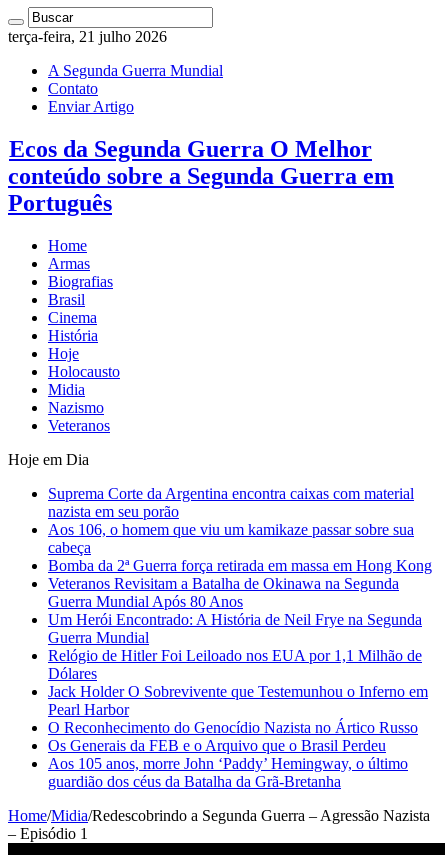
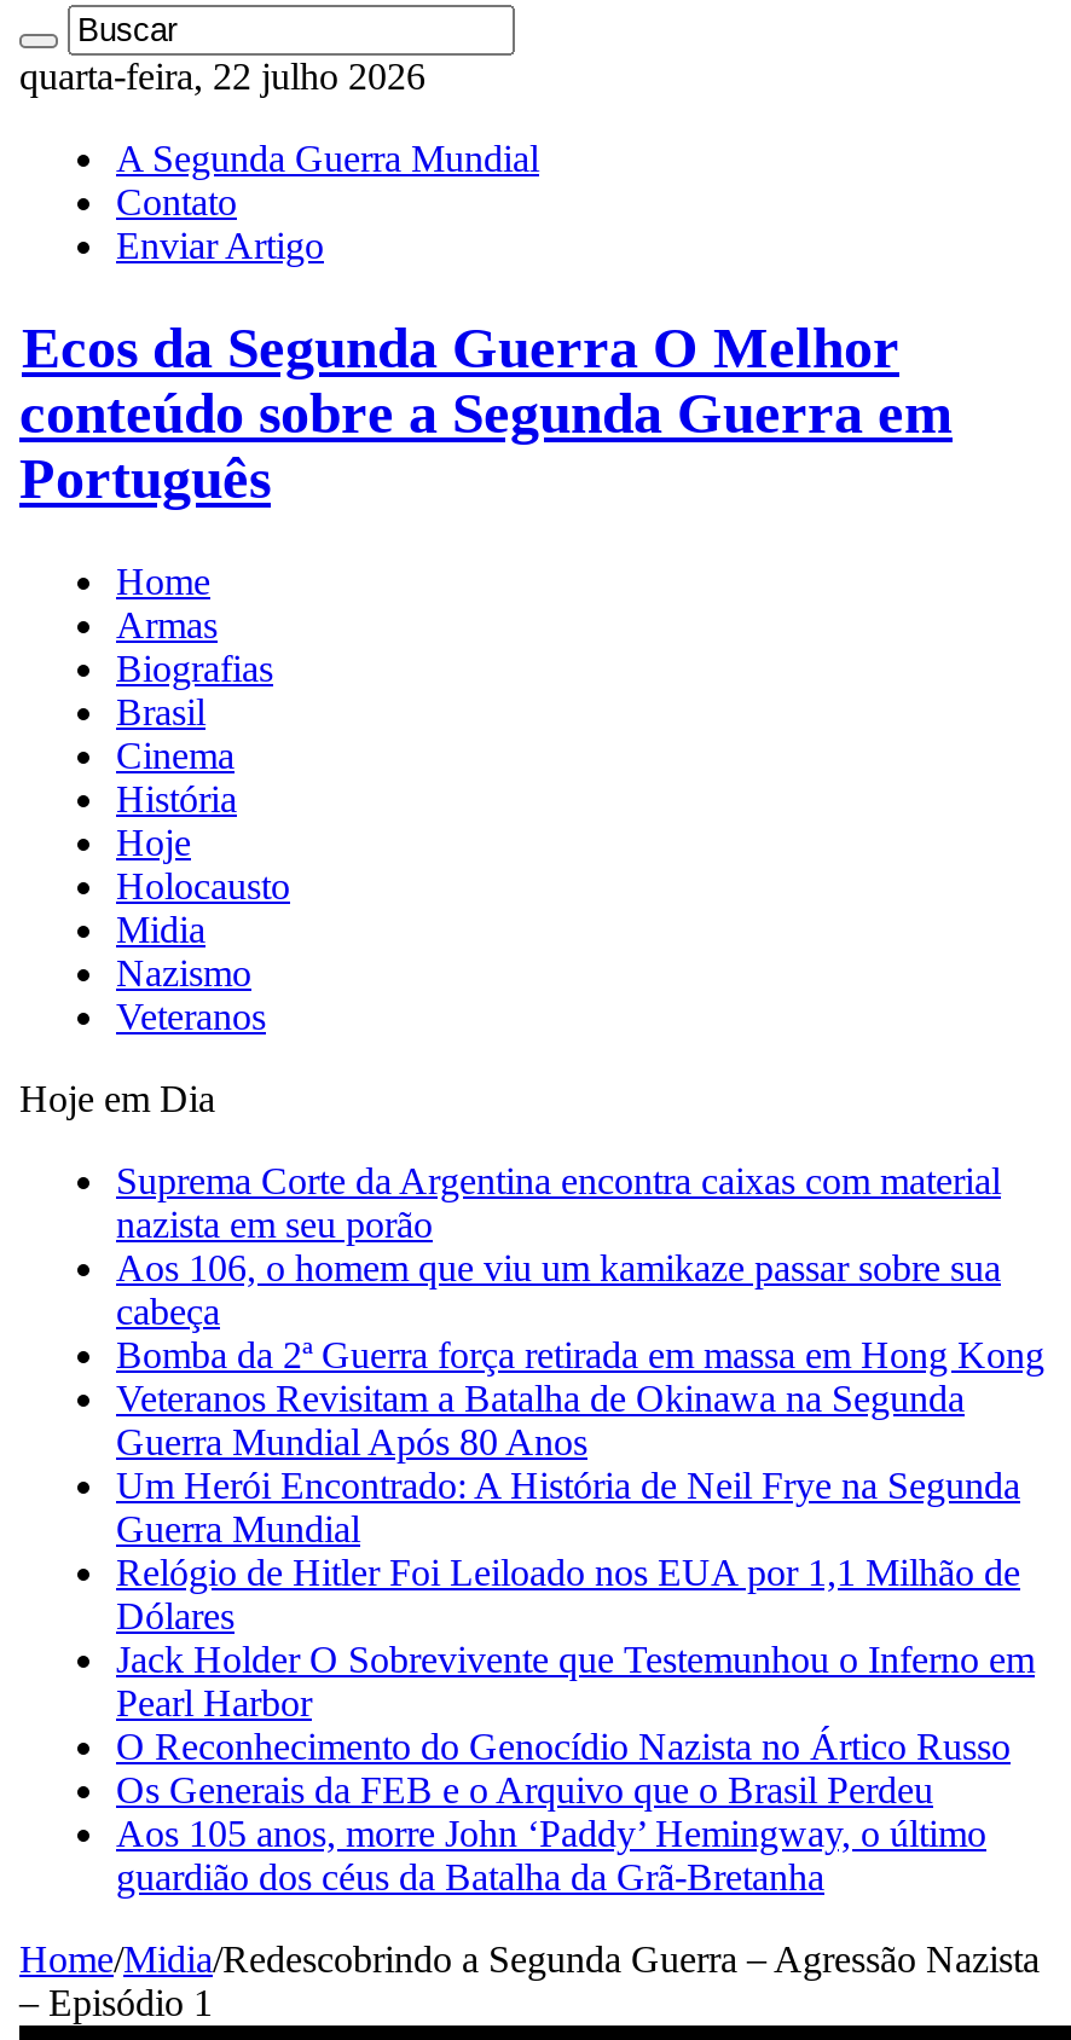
- terça-feira, 21 julho 2026
+ quarta-feira, 22 julho 2026
